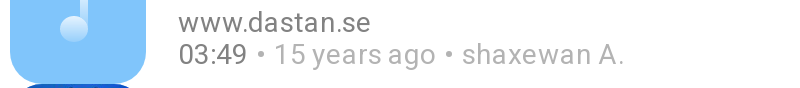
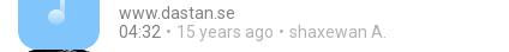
- 03:49 15 years ago shaxewan A.
+ 04:32 15 years ago shaxewan A.
